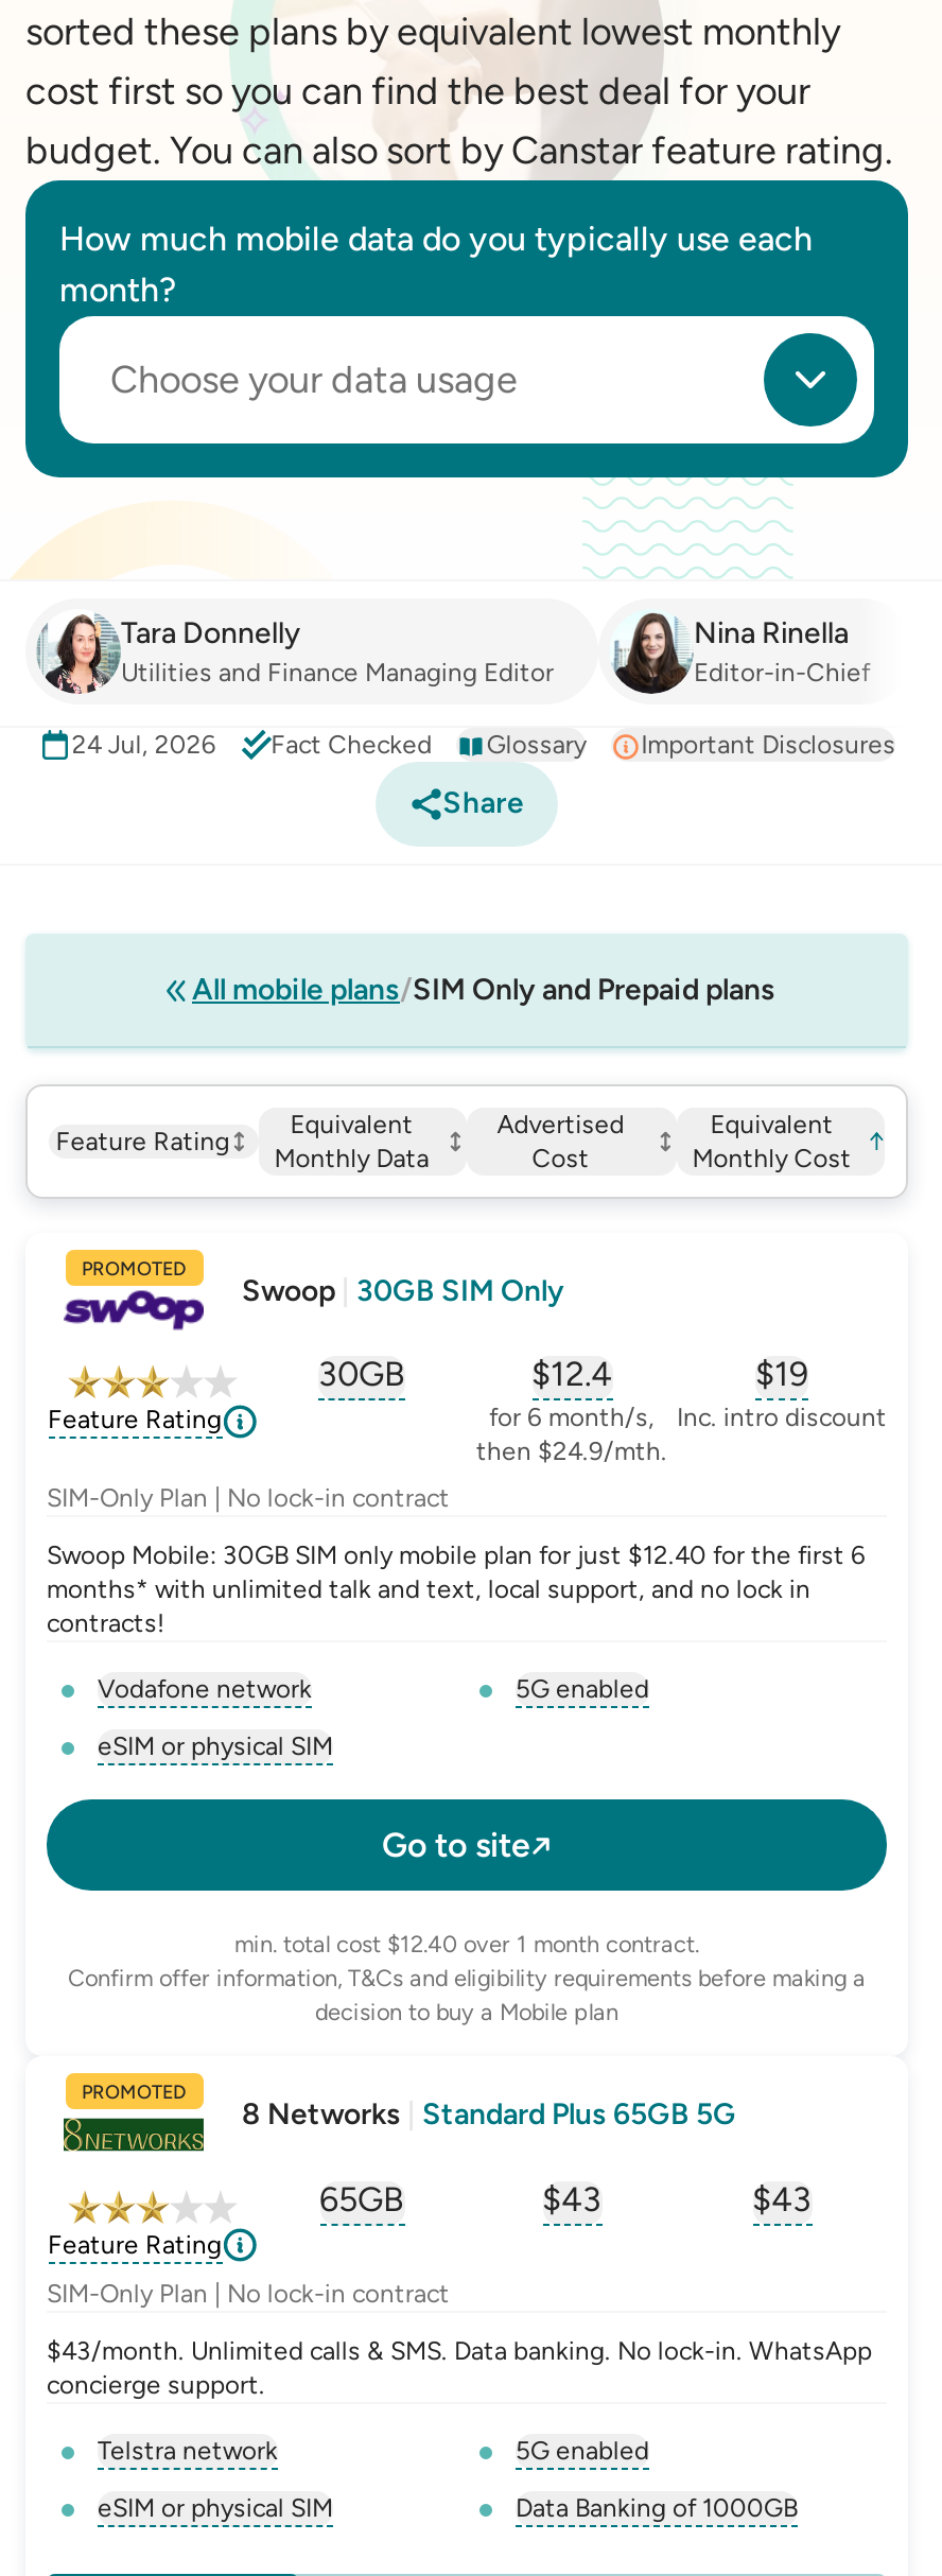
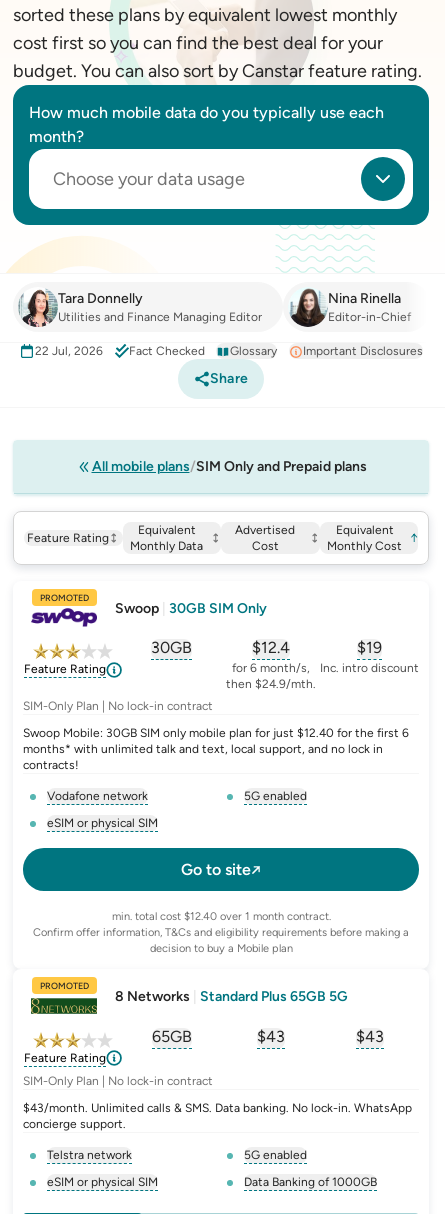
- 24 Jul, 2026 Fact Checked Glossary Important Disclosures
+ 22 Jul, 2026 Fact Checked Glossary Important Disclosures
